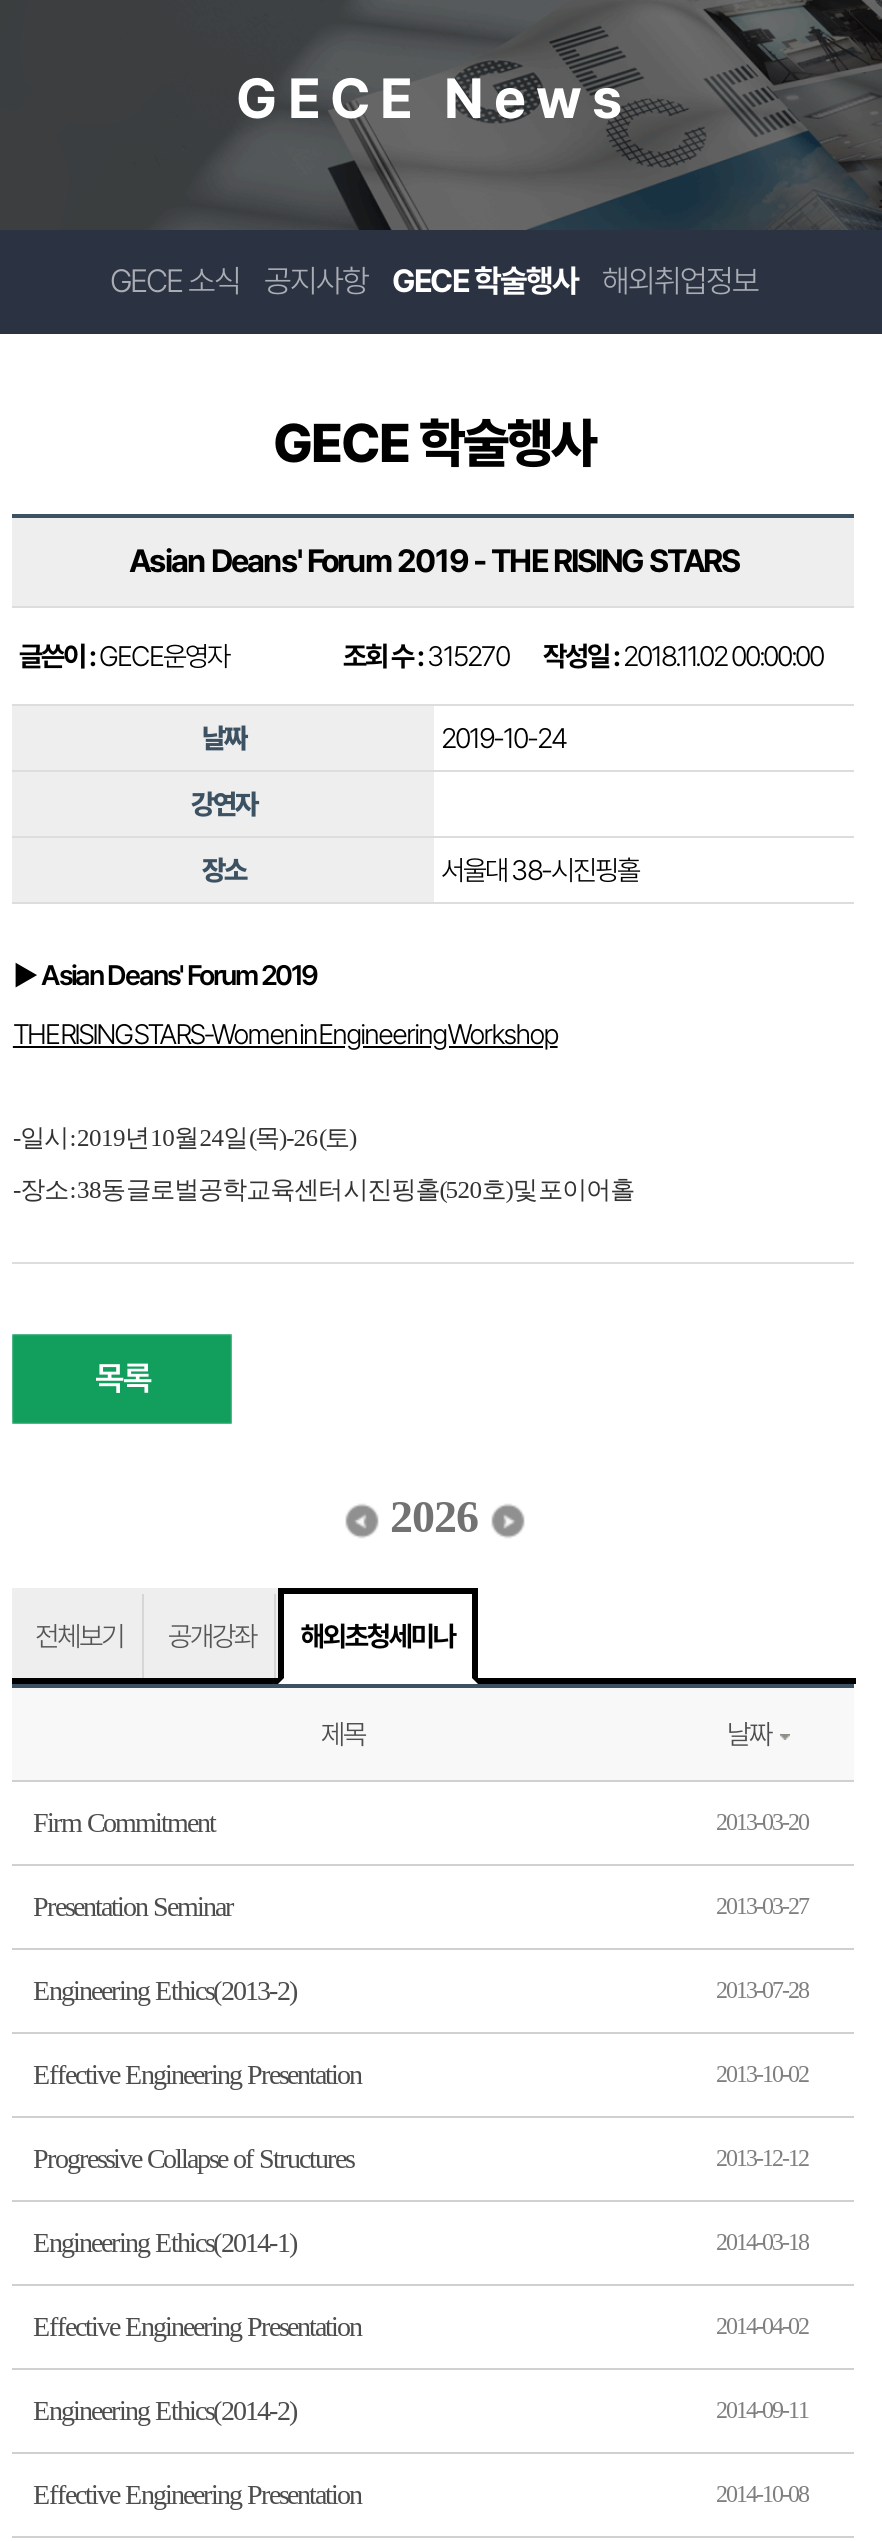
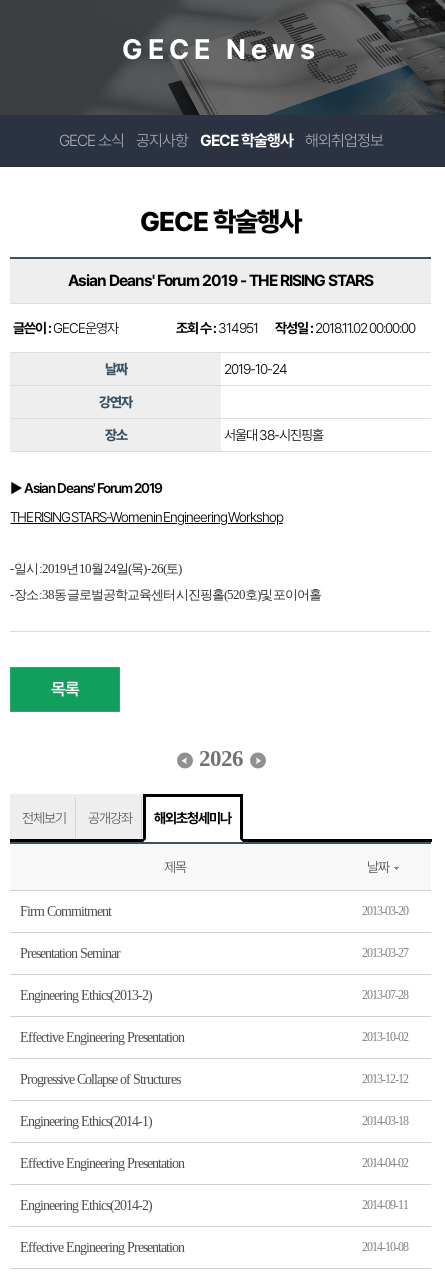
- 조회 수 : 315270 작성일 : 2018.11.02 00:00:00
+ 조회 수 : 314951 작성일 : 2018.11.02 00:00:00
